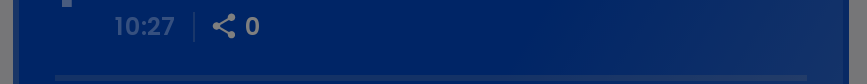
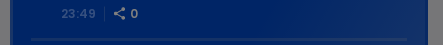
- 10:27 0
+ 23:49 0
